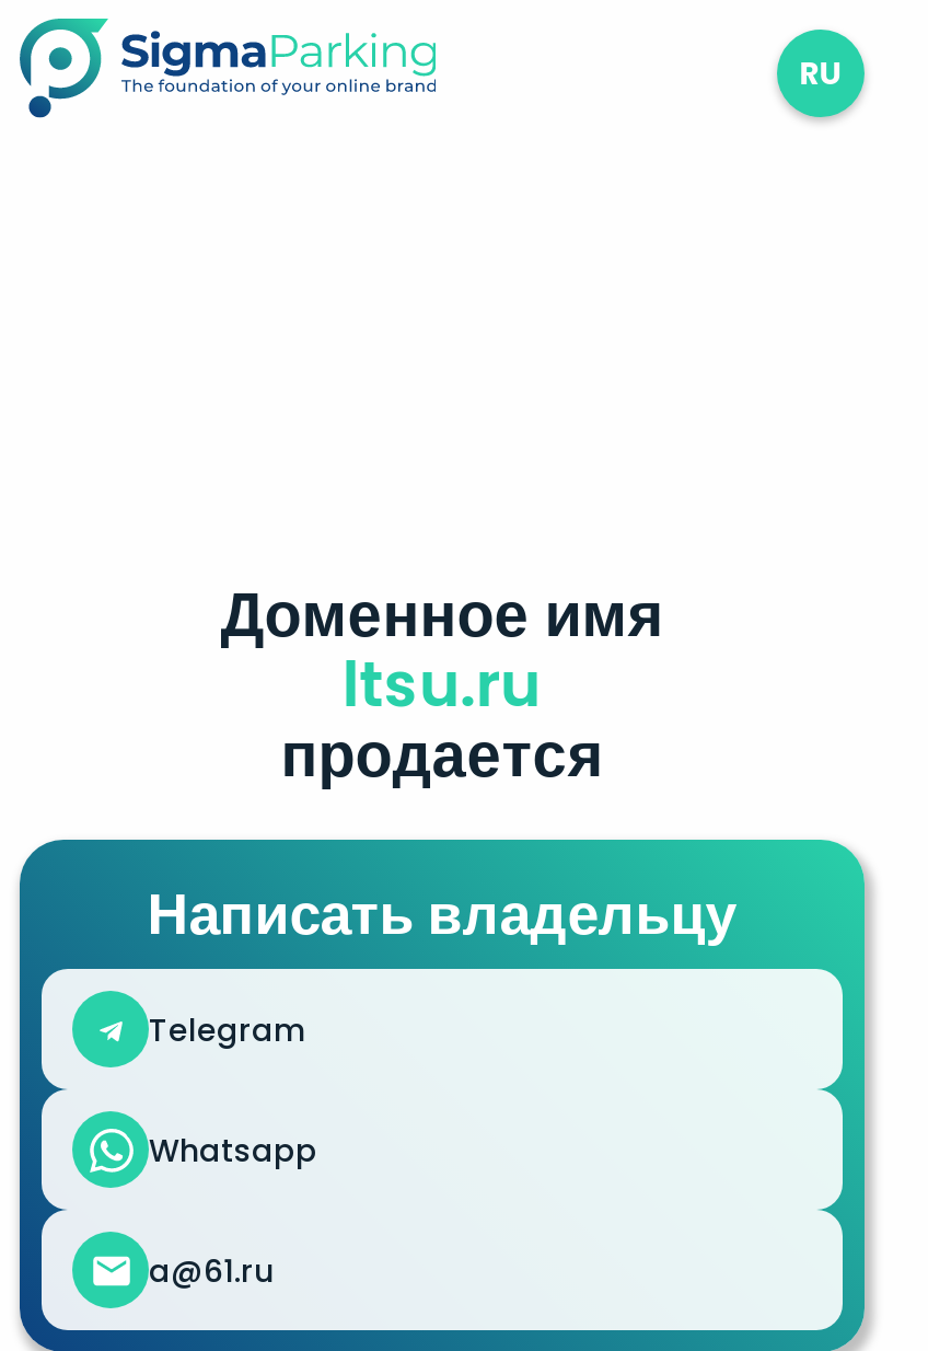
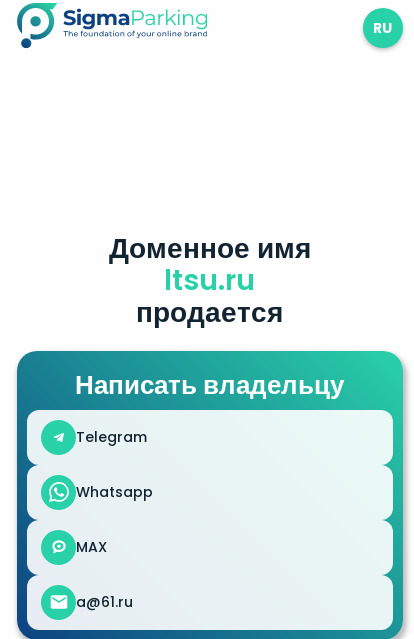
moved up: Доменное имя | ltsu.ru | продается | Написать владельцу | Telegram | Whatsapp

+ MAX
